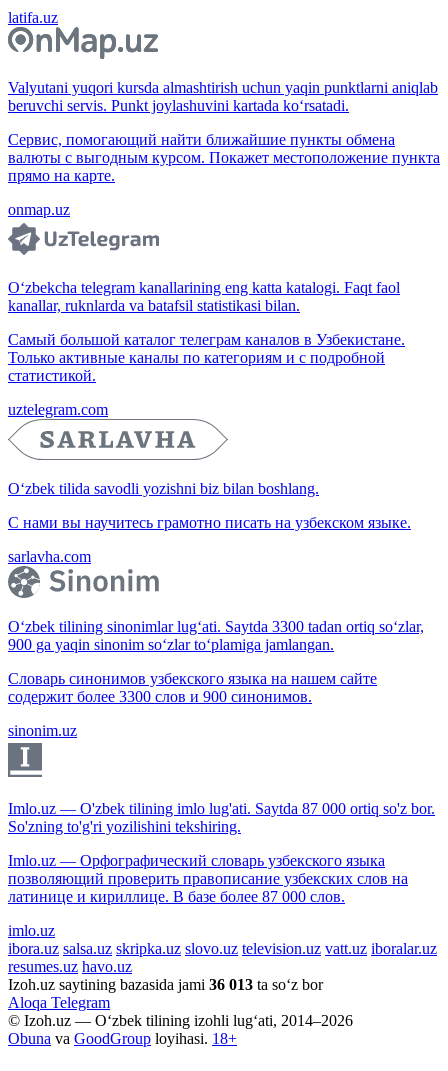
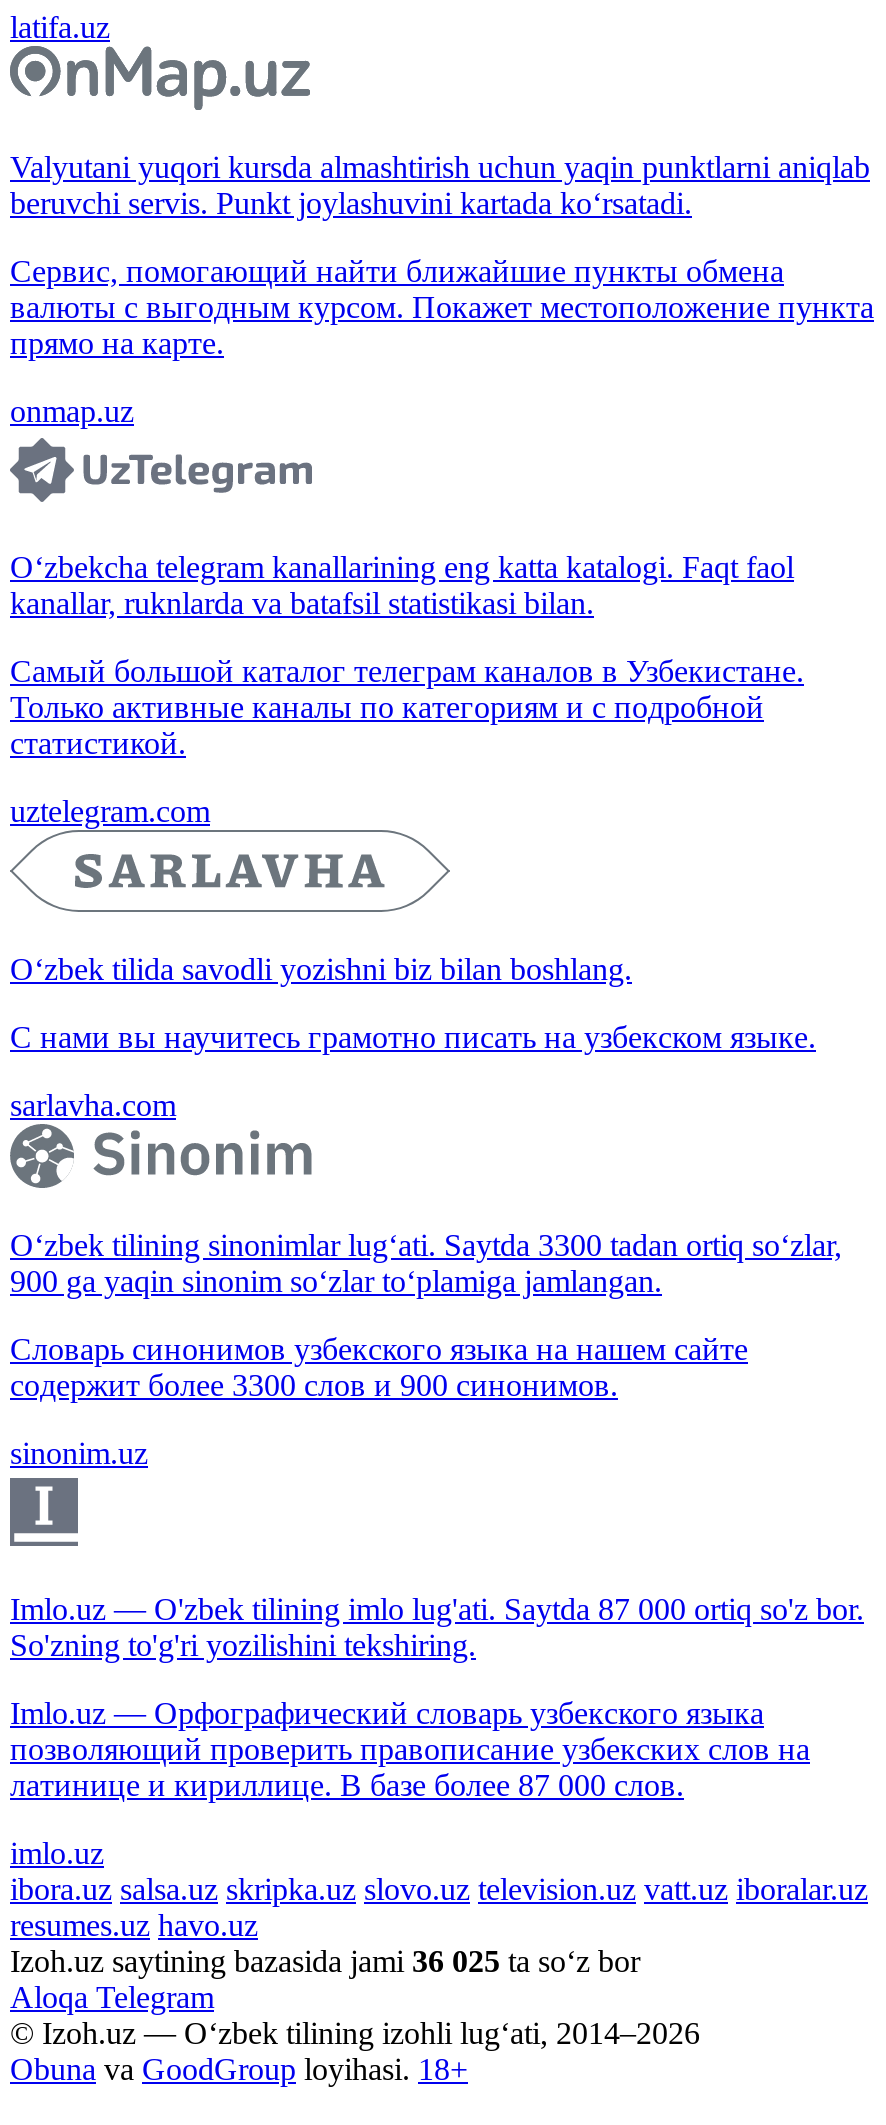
- Izoh.uz saytining bazasida jami 36 013 ta so‘z bor
+ Izoh.uz saytining bazasida jami 36 025 ta so‘z bor
